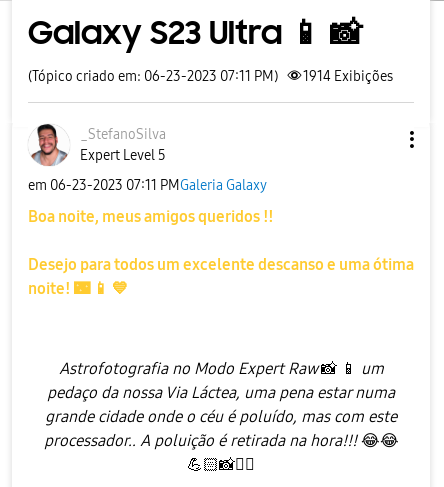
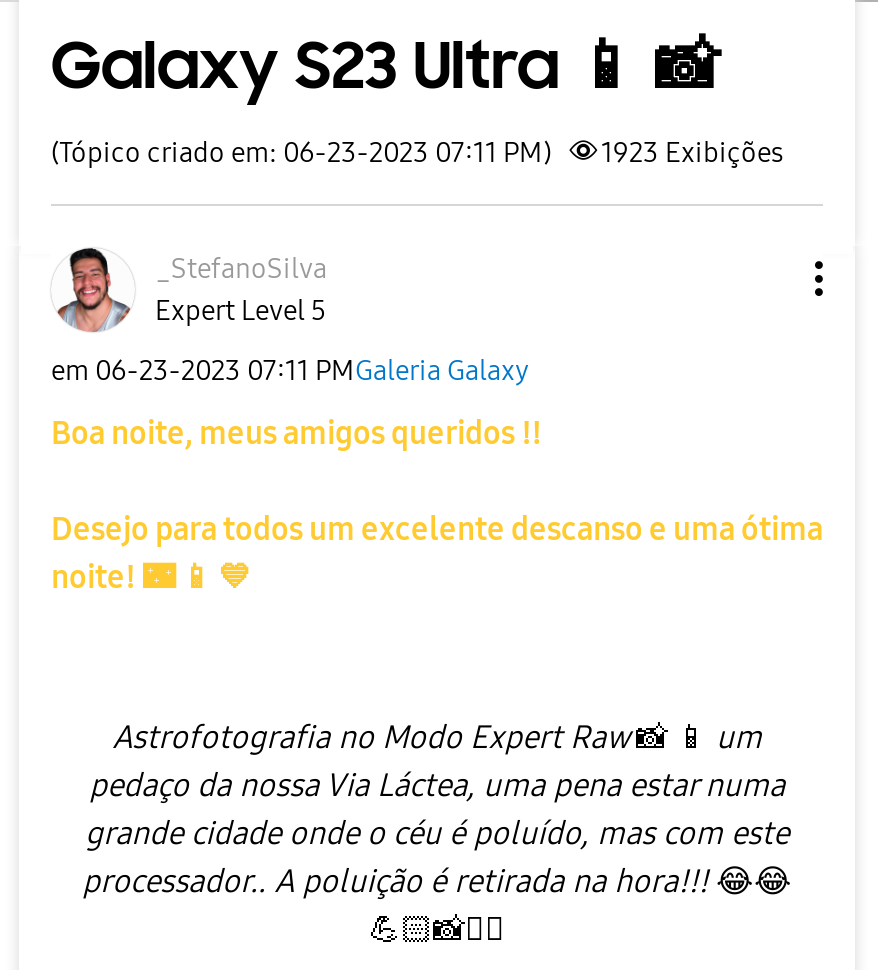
- (Tópico criado em: 06-23-2023 07:11 PM) 1914 Exibições
+ (Tópico criado em: 06-23-2023 07:11 PM) 1923 Exibições
